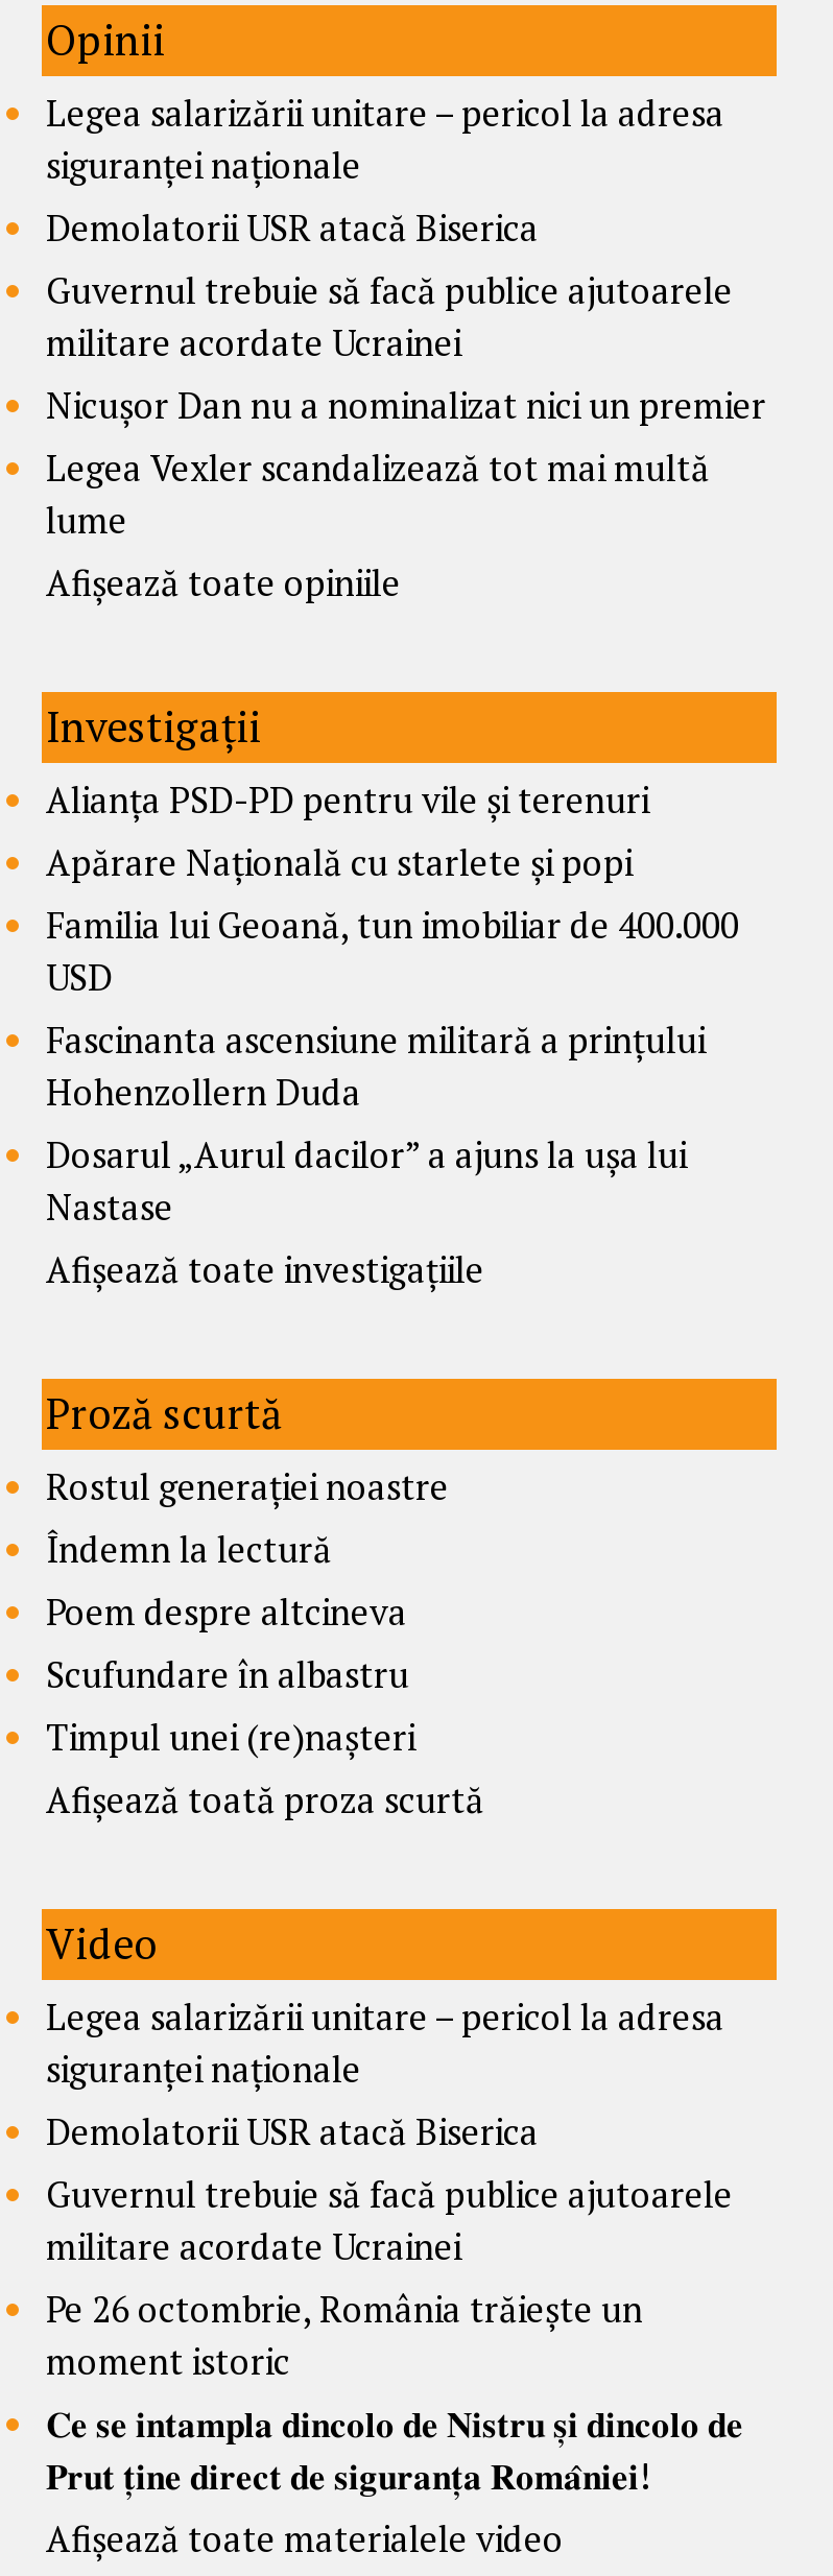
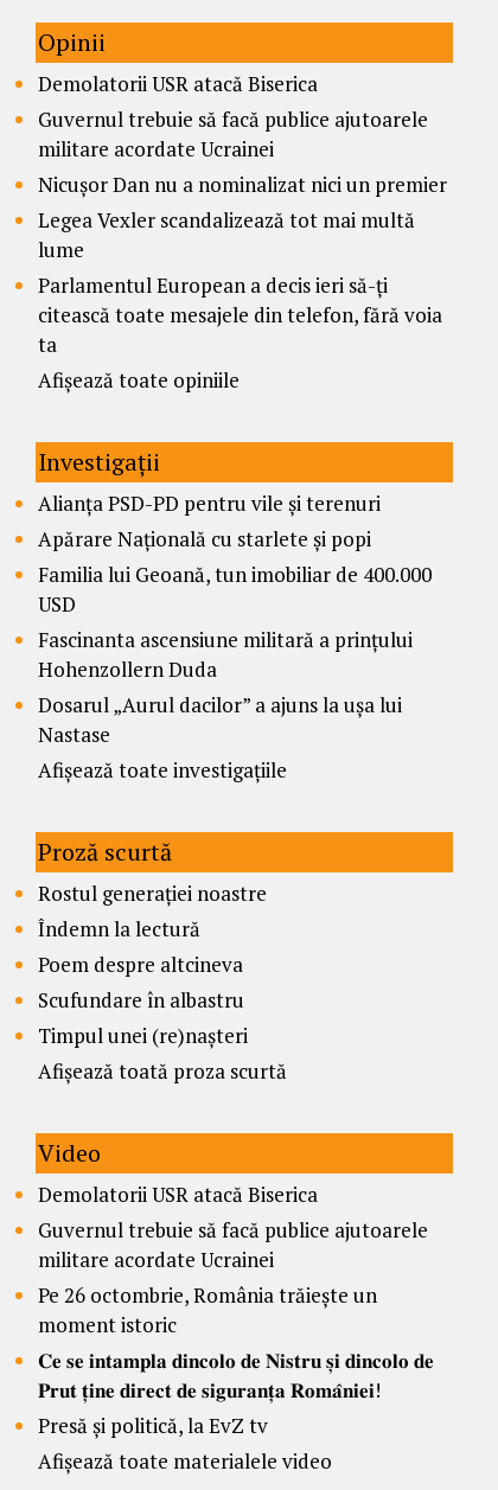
- Legea salarizării unitare – pericol la adresa
- siguranței naționale

moved up: Demolatorii USR atacă Biserica | Guvernul trebuie să facă publice ajutoarele | militare acordate Ucrainei | Nicușor Dan nu a nominalizat nici un premier | Legea Vexler scandalizează tot mai multă | lume

+ Parlamentul European a decis ieri să-ți
+ citească toate mesajele din telefon, fără voia
+ ta

moved down: Afișează toate opiniile | Investigații | Alianța PSD-PD pentru vile și terenuri | ... | Afișează toată proza scurtă | Video

- Legea salarizării unitare – pericol la adresa
- siguranței naționale

moved up: Demolatorii USR atacă Biserica | Guvernul trebuie să facă publice ajutoarele | militare acordate Ucrainei | Pe 26 octombrie, România trăiește un | moment istoric

+ Presă și politică, la EvZ tv
